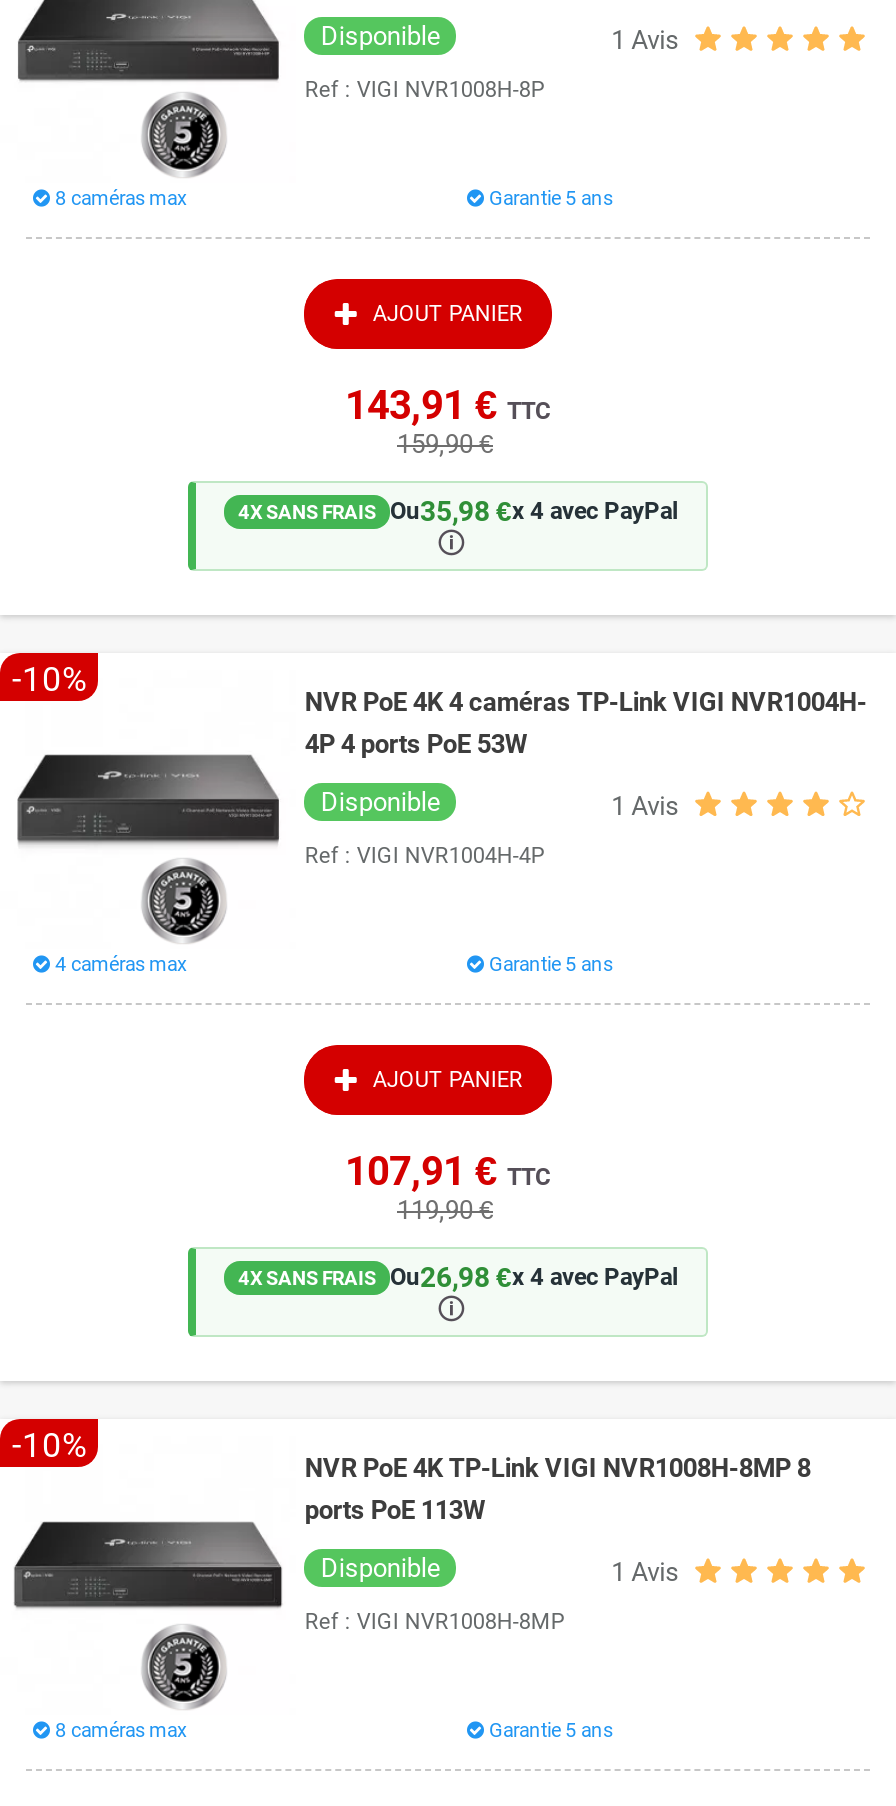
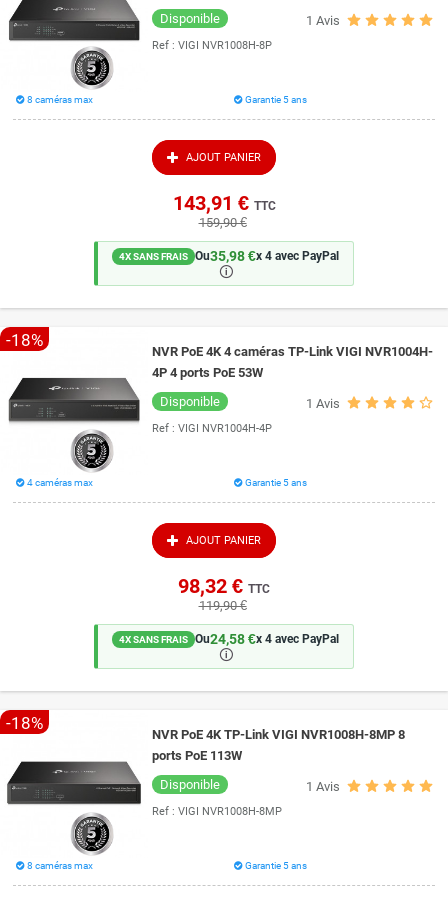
- -10%
+ -18%

- 107,91 €TTC
+ 98,32 €TTC

- Ou26,98 €x 4 avec PayPal
+ Ou24,58 €x 4 avec PayPal

- -10%
+ -18%
